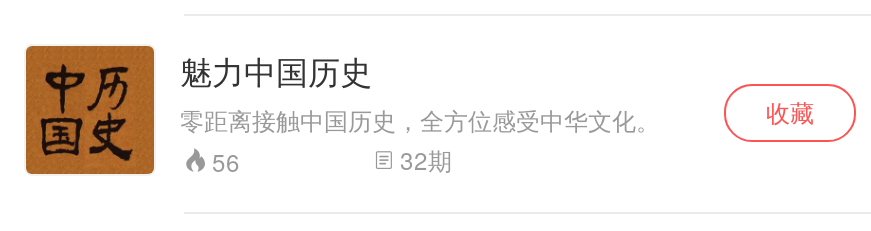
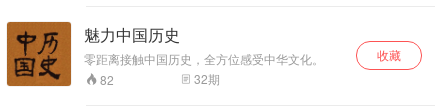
- 56
+ 82
